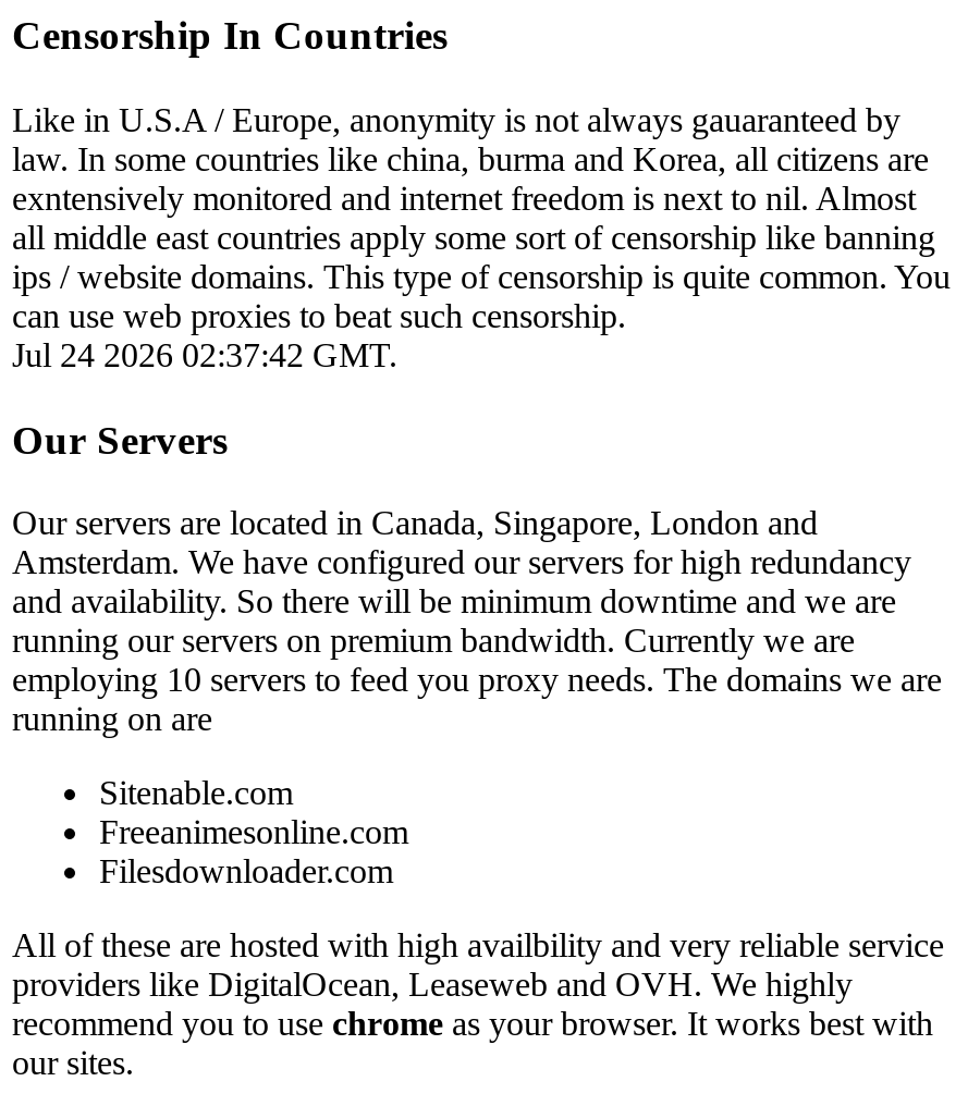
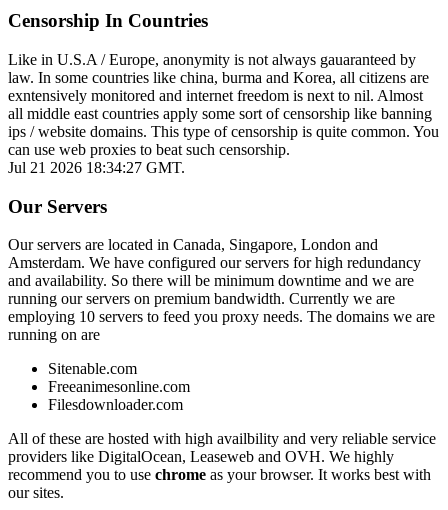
- Jul 24 2026 02:37:42 GMT.
+ Jul 21 2026 18:34:27 GMT.
